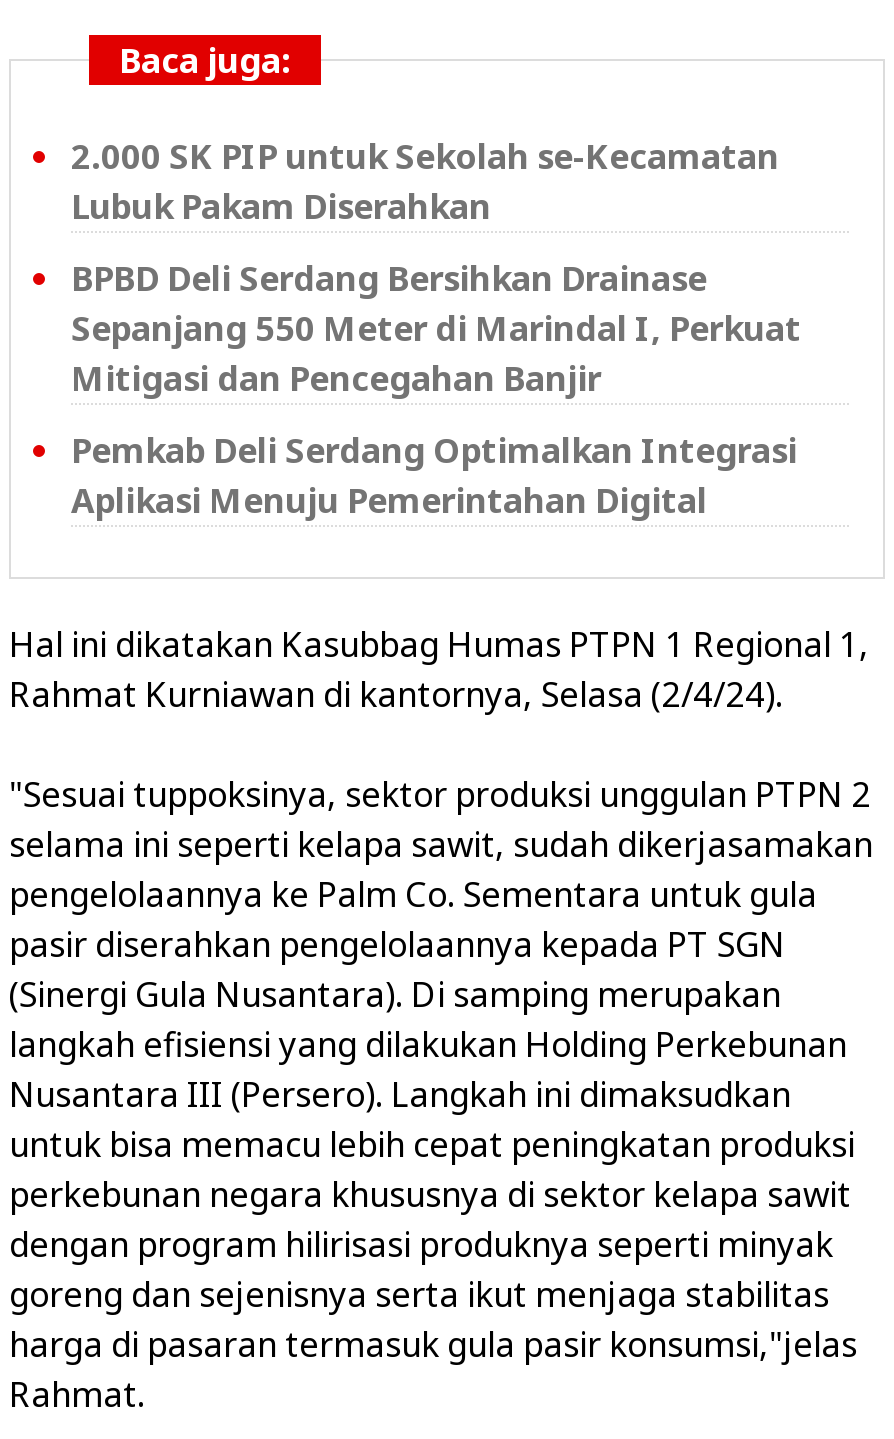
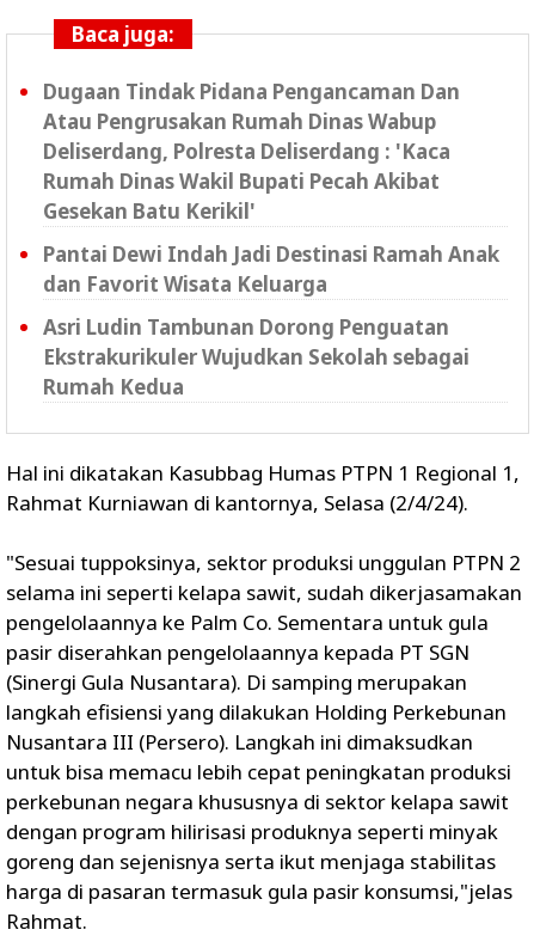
- 2.000 SK PIP untuk Sekolah se-Kecamatan
- Lubuk Pakam Diserahkan
+ Dugaan Tindak Pidana Pengancaman Dan
+ Atau Pengrusakan Rumah Dinas Wabup
+ Deliserdang, Polresta Deliserdang : 'Kaca
+ Rumah Dinas Wakil Bupati Pecah Akibat
+ Gesekan Batu Kerikil'

- BPBD Deli Serdang Bersihkan Drainase
- Sepanjang 550 Meter di Marindal I, Perkuat
- Mitigasi dan Pencegahan Banjir
+ Pantai Dewi Indah Jadi Destinasi Ramah Anak
+ dan Favorit Wisata Keluarga

- Pemkab Deli Serdang Optimalkan Integrasi
- Aplikasi Menuju Pemerintahan Digital
+ Asri Ludin Tambunan Dorong Penguatan
+ Ekstrakurikuler Wujudkan Sekolah sebagai
+ Rumah Kedua
